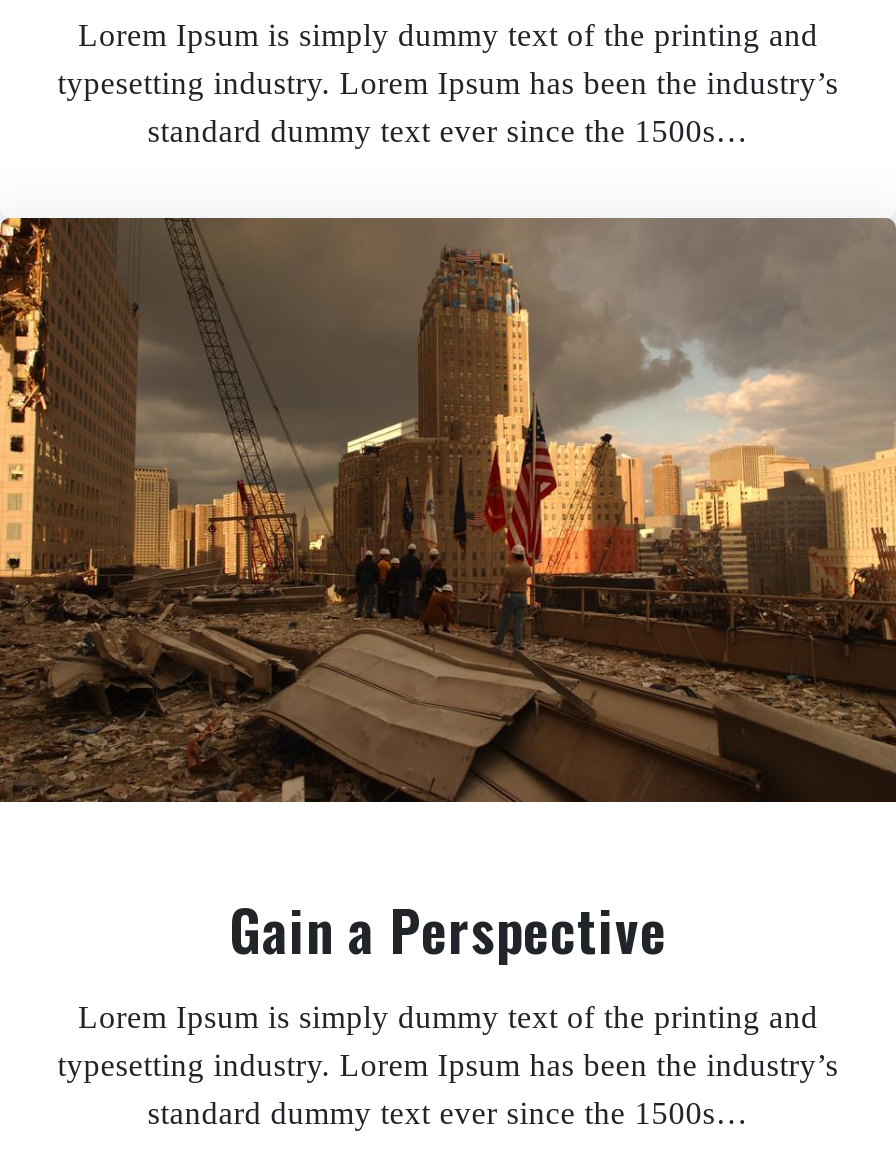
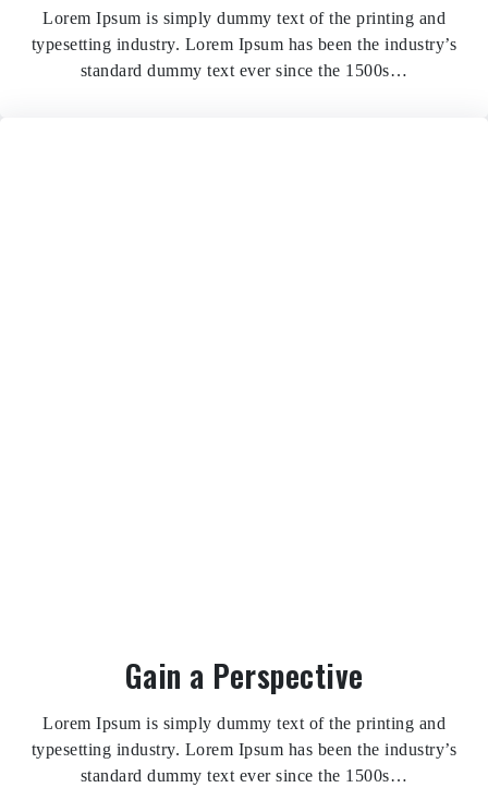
- [image]
